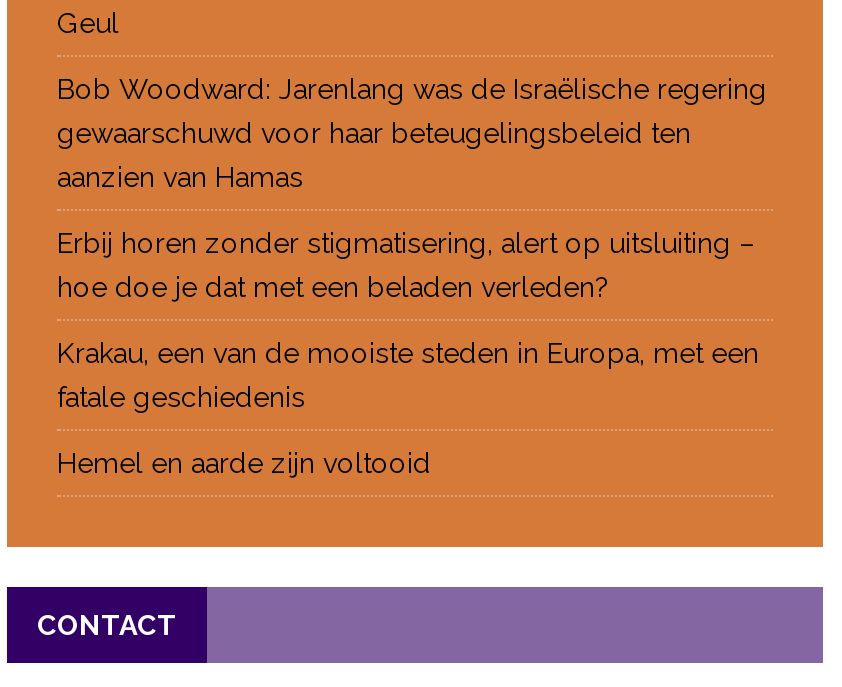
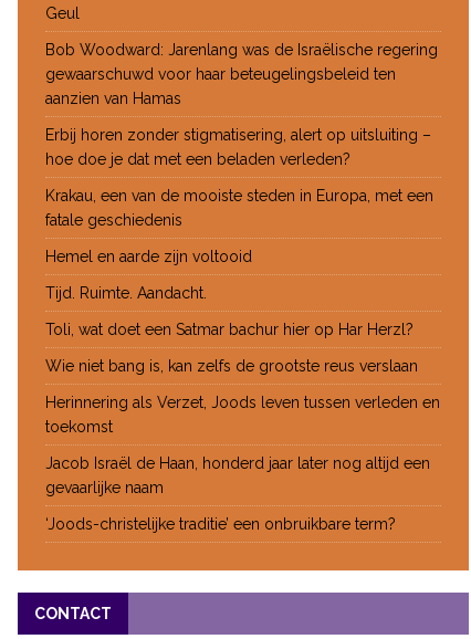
+ Tijd. Ruimte. Aandacht.
+ Toli, wat doet een Satmar bachur hier op Har Herzl?
+ Wie niet bang is, kan zelfs de grootste reus verslaan
+ Herinnering als Verzet, Joods leven tussen verleden en
+ toekomst
+ Jacob Israël de Haan, honderd jaar later nog altijd een
+ gevaarlijke naam
+ ‘Joods-christelijke traditie’ een onbruikbare term?
